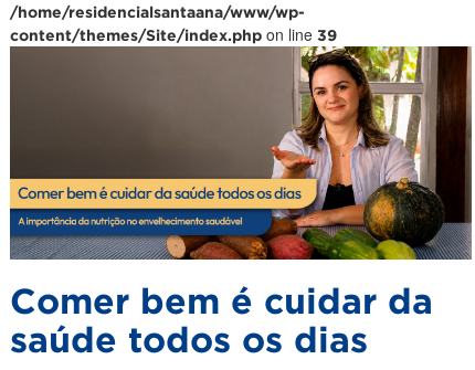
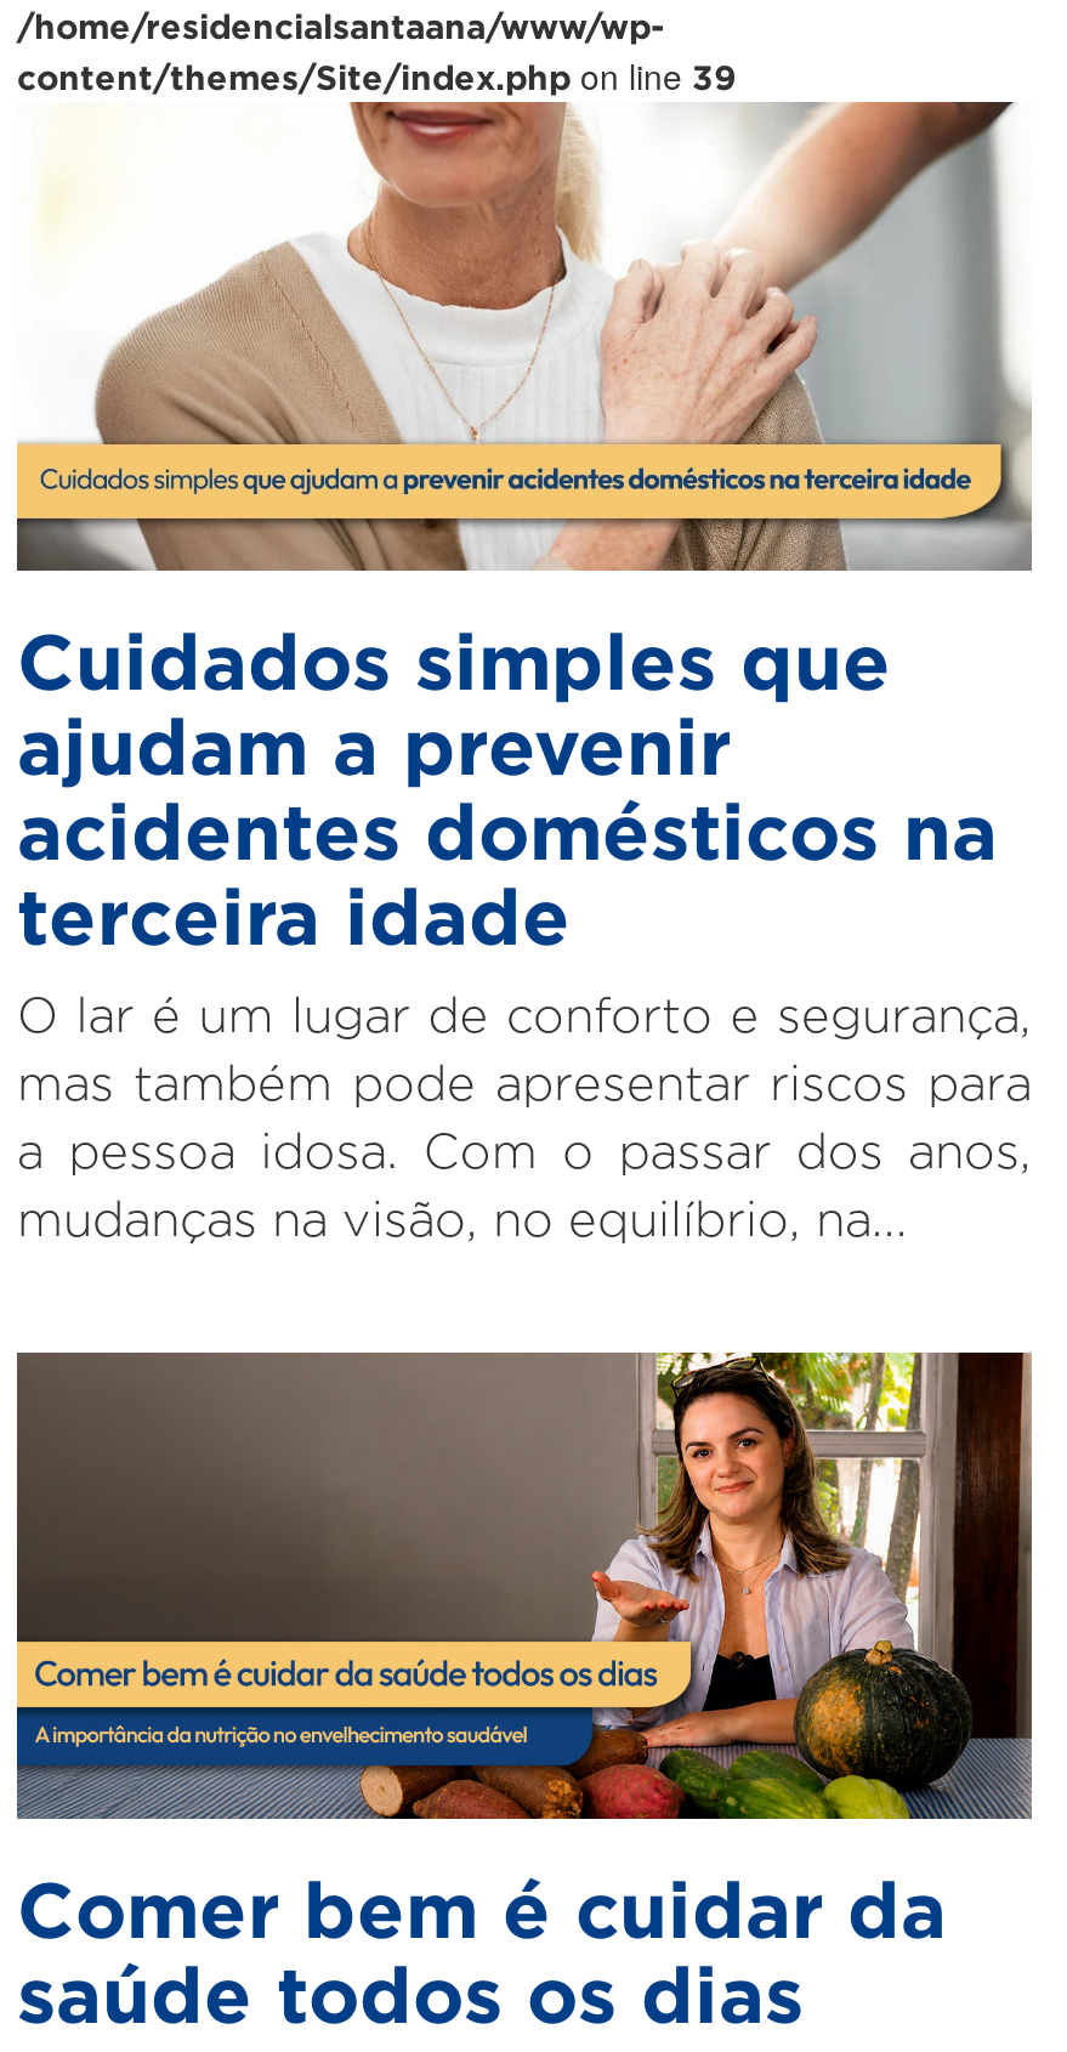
+ [image]
+ Cuidados simples que
+ ajudam a prevenir
+ acidentes domésticos na
+ terceira idade
+ O lar é um lugar de conforto e segurança,
+ mas também pode apresentar riscos para
+ a pessoa idosa. Com o passar dos anos,
+ mudanças na visão, no equilíbrio, na...
